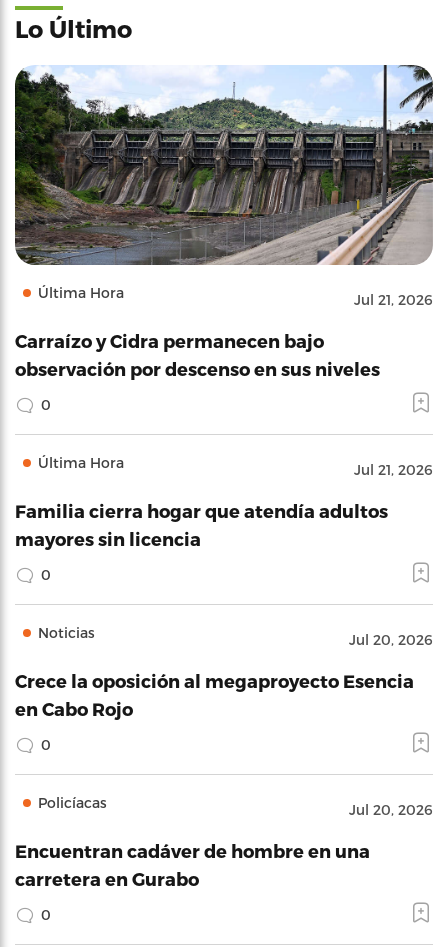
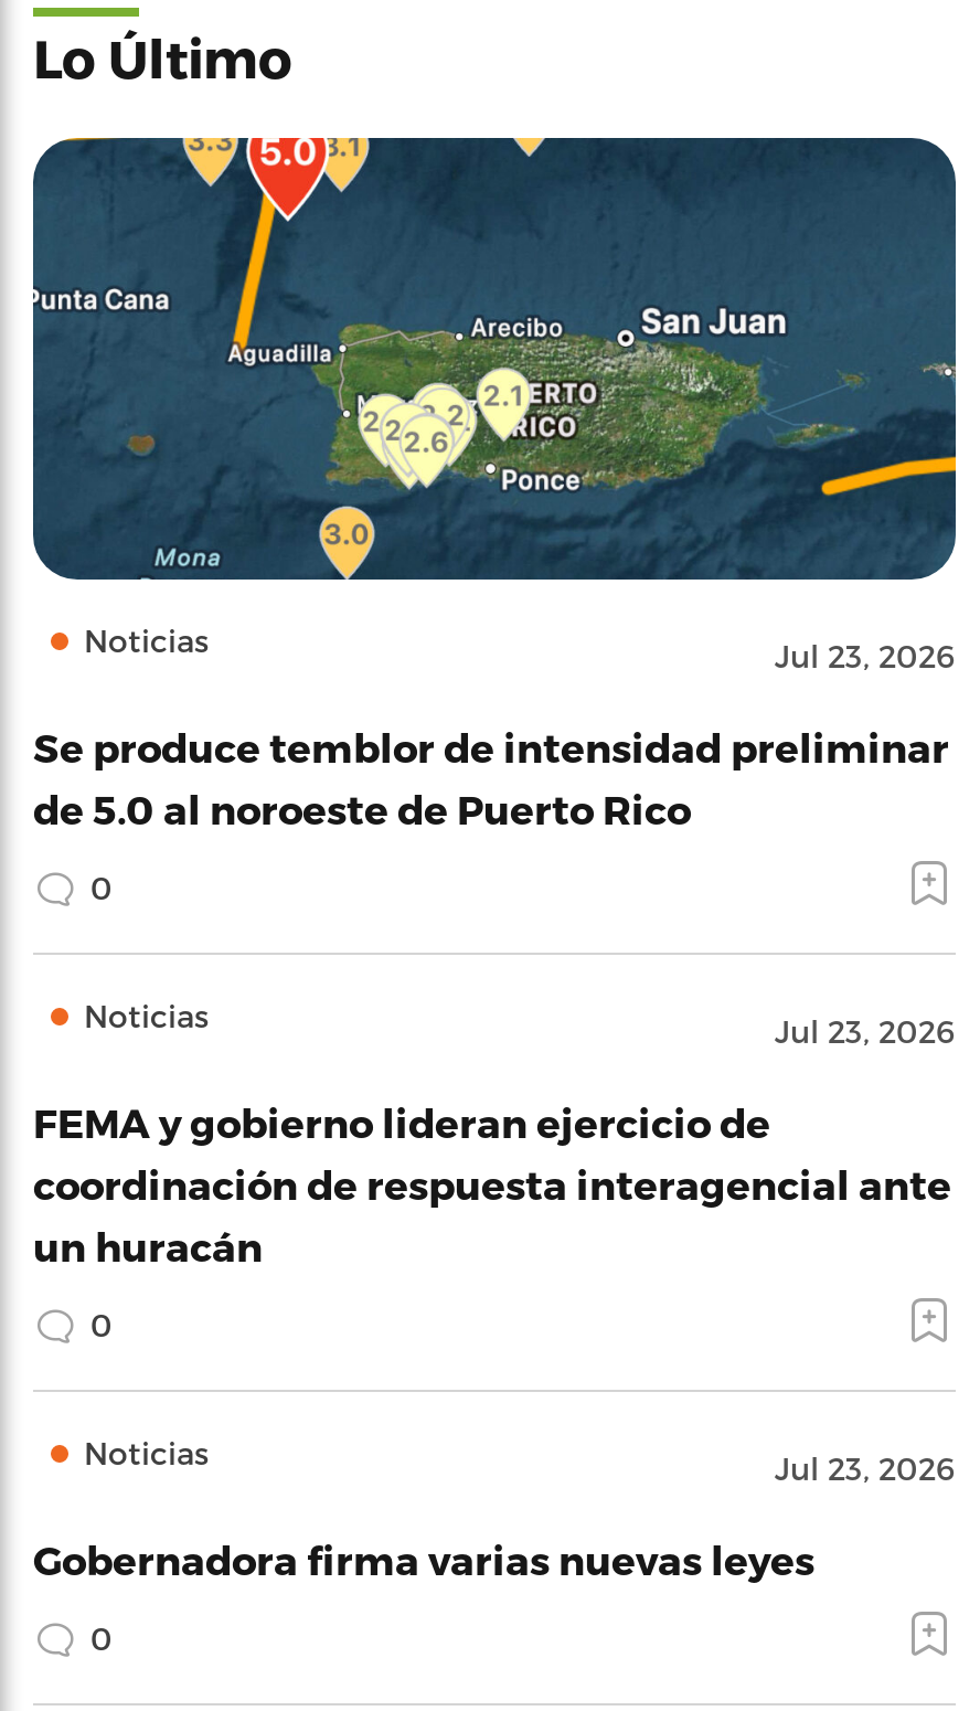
- [image]
- Última Hora
- Jul 21, 2026
- Carraízo y Cidra permanecen bajo
- observación por descenso en sus niveles
- 0
- Última Hora
- Jul 21, 2026
- Familia cierra hogar que atendía adultos
- mayores sin licencia
+ [image]
+ Noticias
+ Jul 23, 2026
+ Se produce temblor de intensidad preliminar
+ de 5.0 al noroeste de Puerto Rico

- Jul 20, 2026
+ Jul 23, 2026

- Crece la oposición al megaproyecto Esencia
- en Cabo Rojo
+ FEMA y gobierno lideran ejercicio de
+ coordinación de respuesta interagencial ante
+ un huracán

- Policíacas
- Jul 20, 2026
+ Noticias
+ Jul 23, 2026

- Encuentran cadáver de hombre en una
- carretera en Gurabo
+ Gobernadora firma varias nuevas leyes
